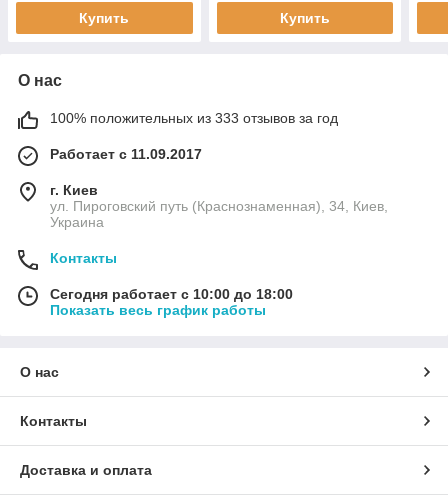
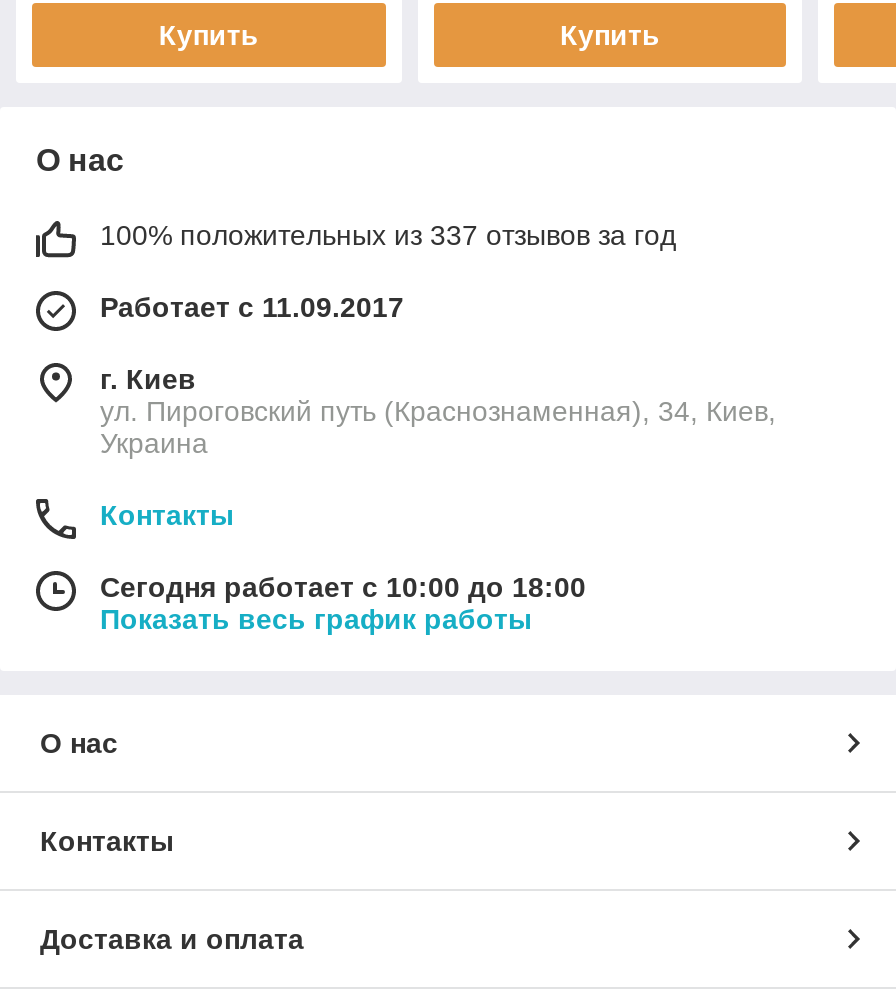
- 100% положительных из 333 отзывов за год
+ 100% положительных из 337 отзывов за год
